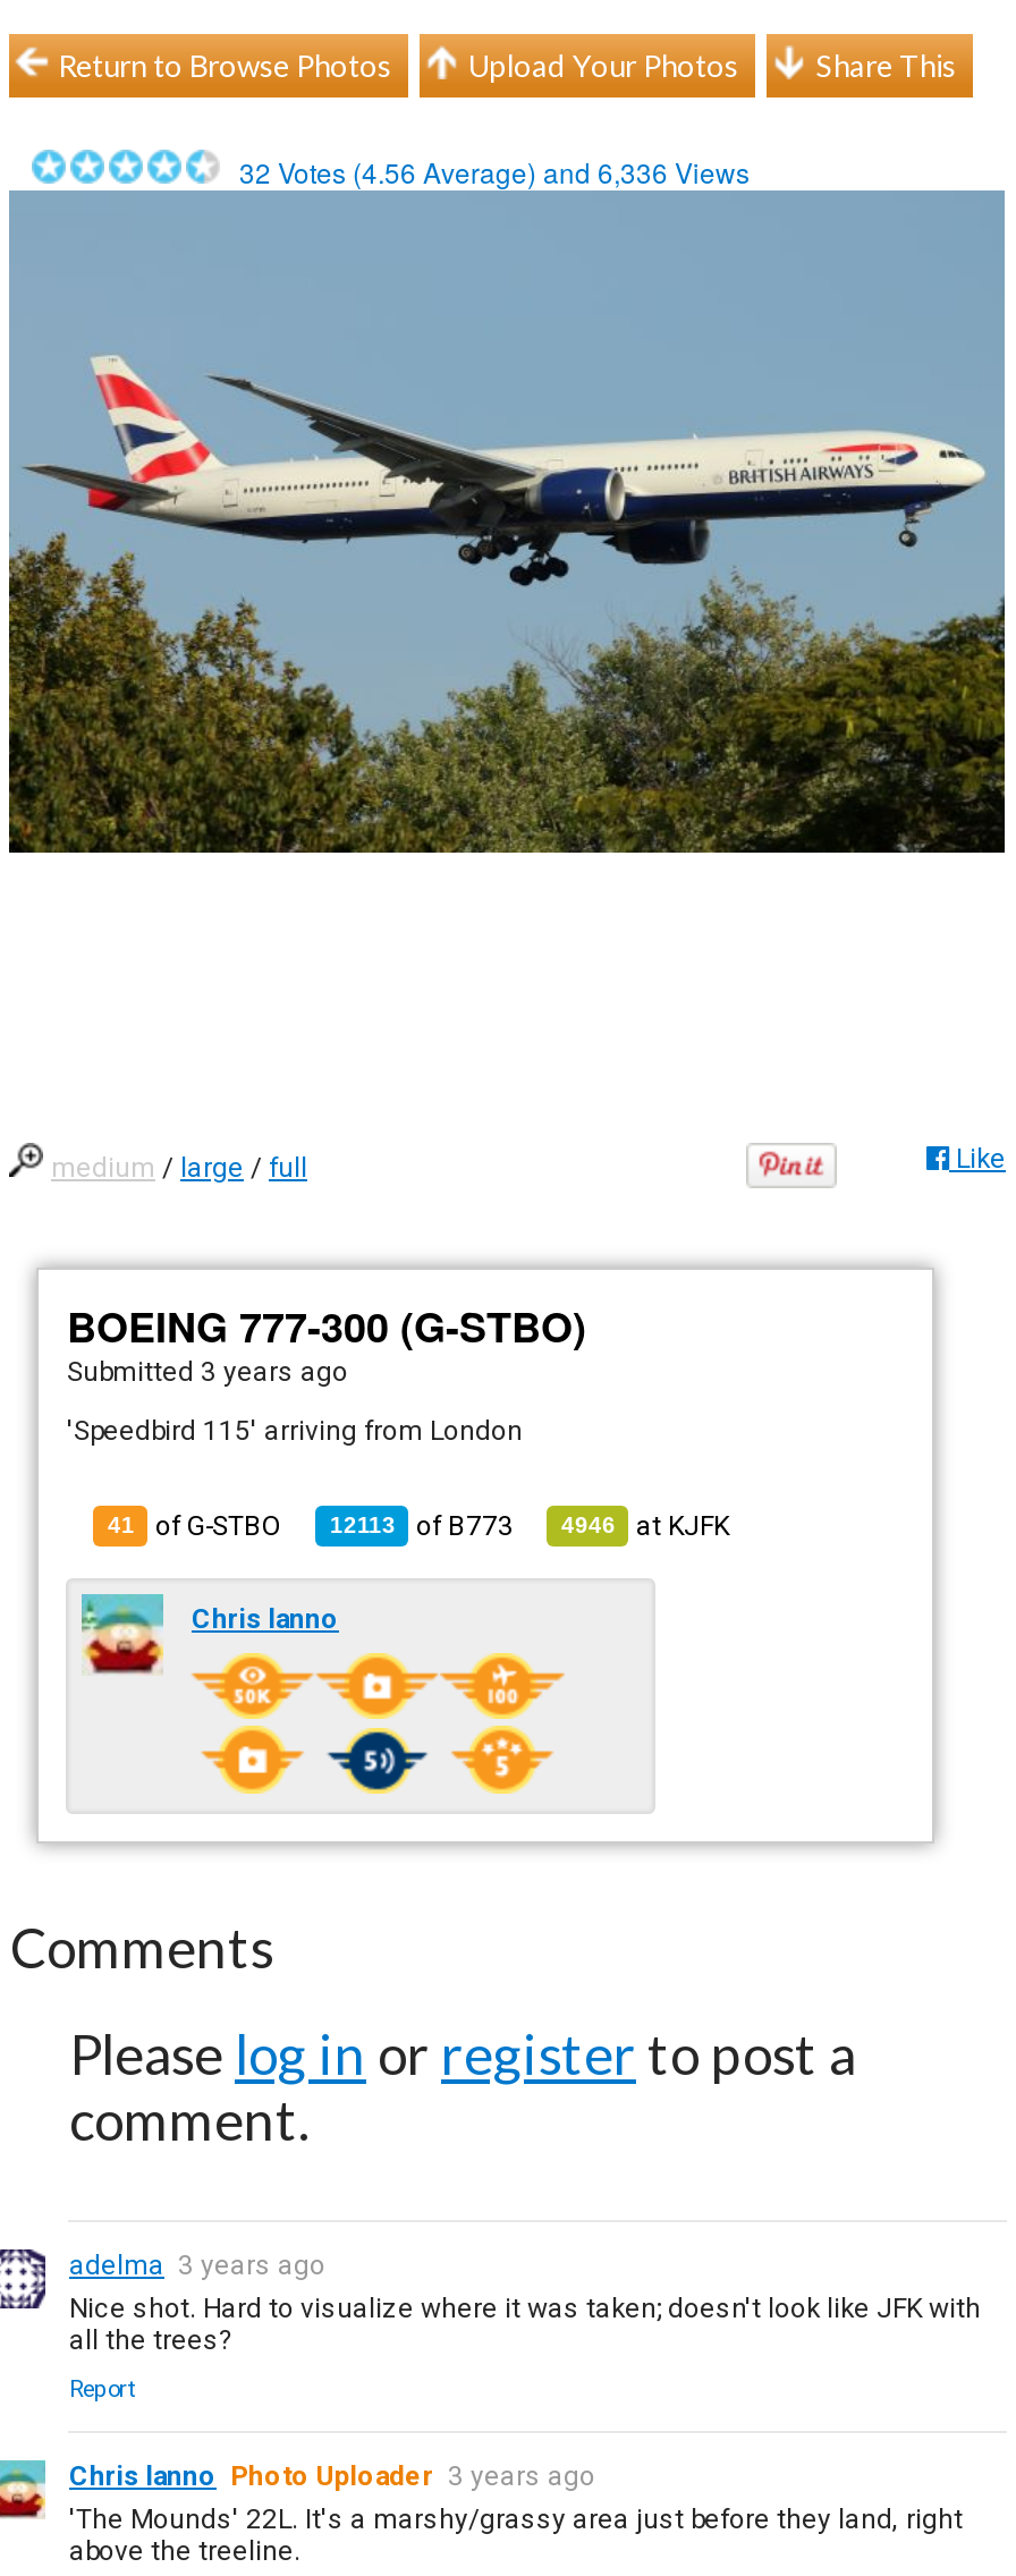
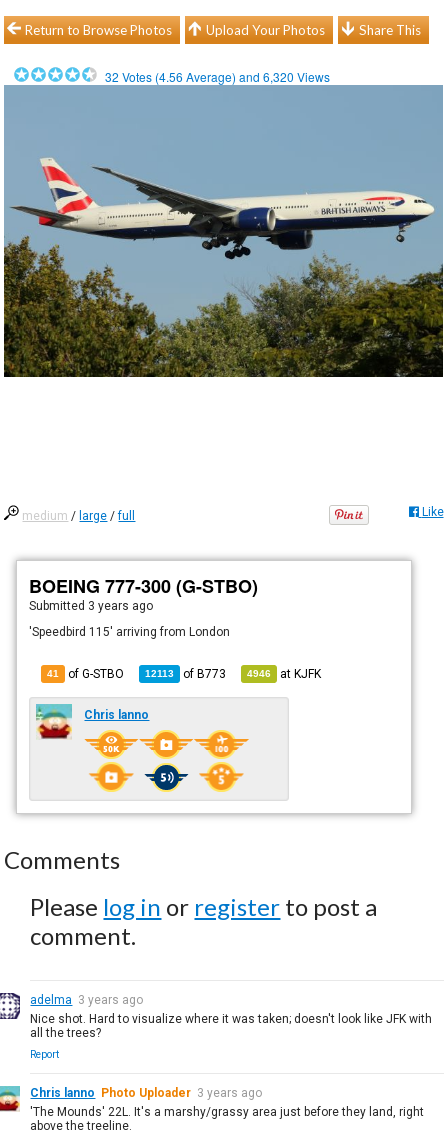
- 32 Votes (4.56 Average) and 6,336 Views
+ 32 Votes (4.56 Average) and 6,320 Views
